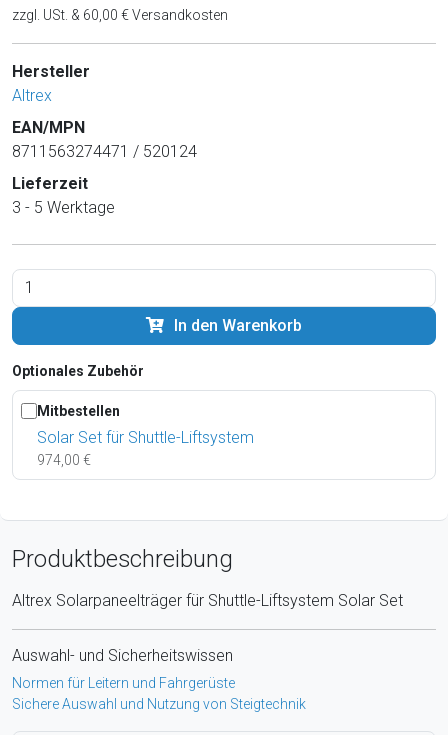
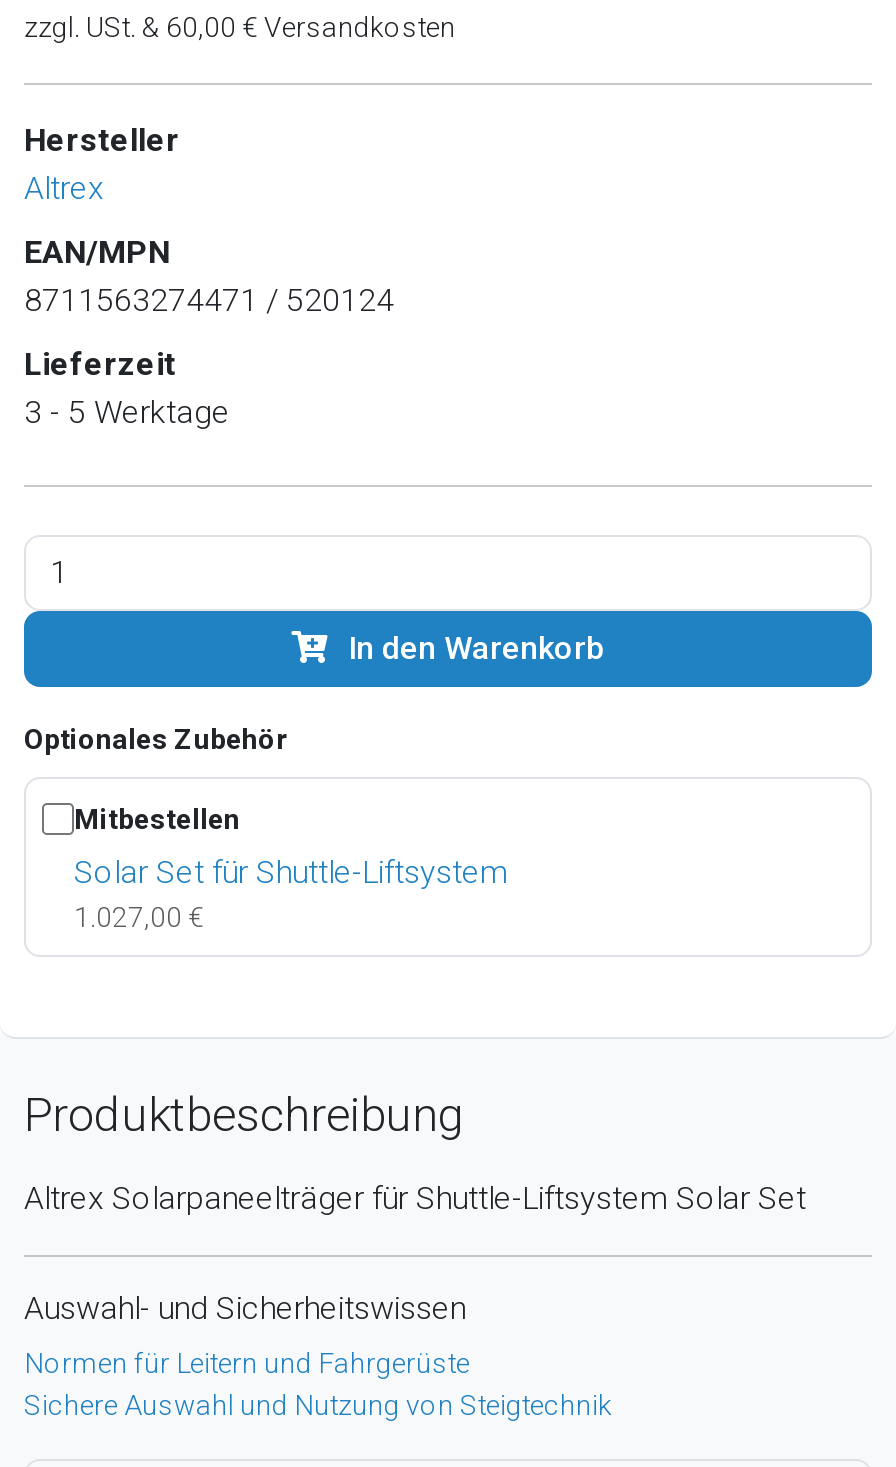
- 974,00 €
+ 1.027,00 €
